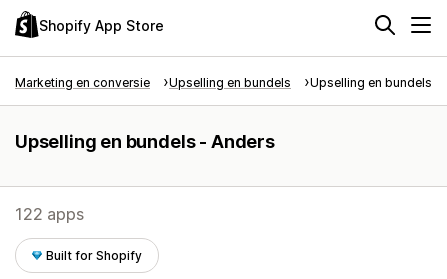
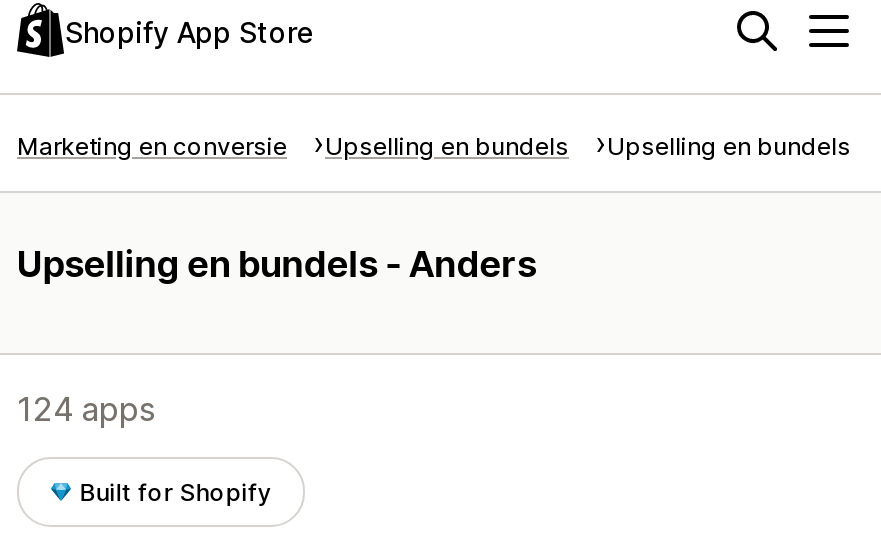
- 122 apps
+ 124 apps
